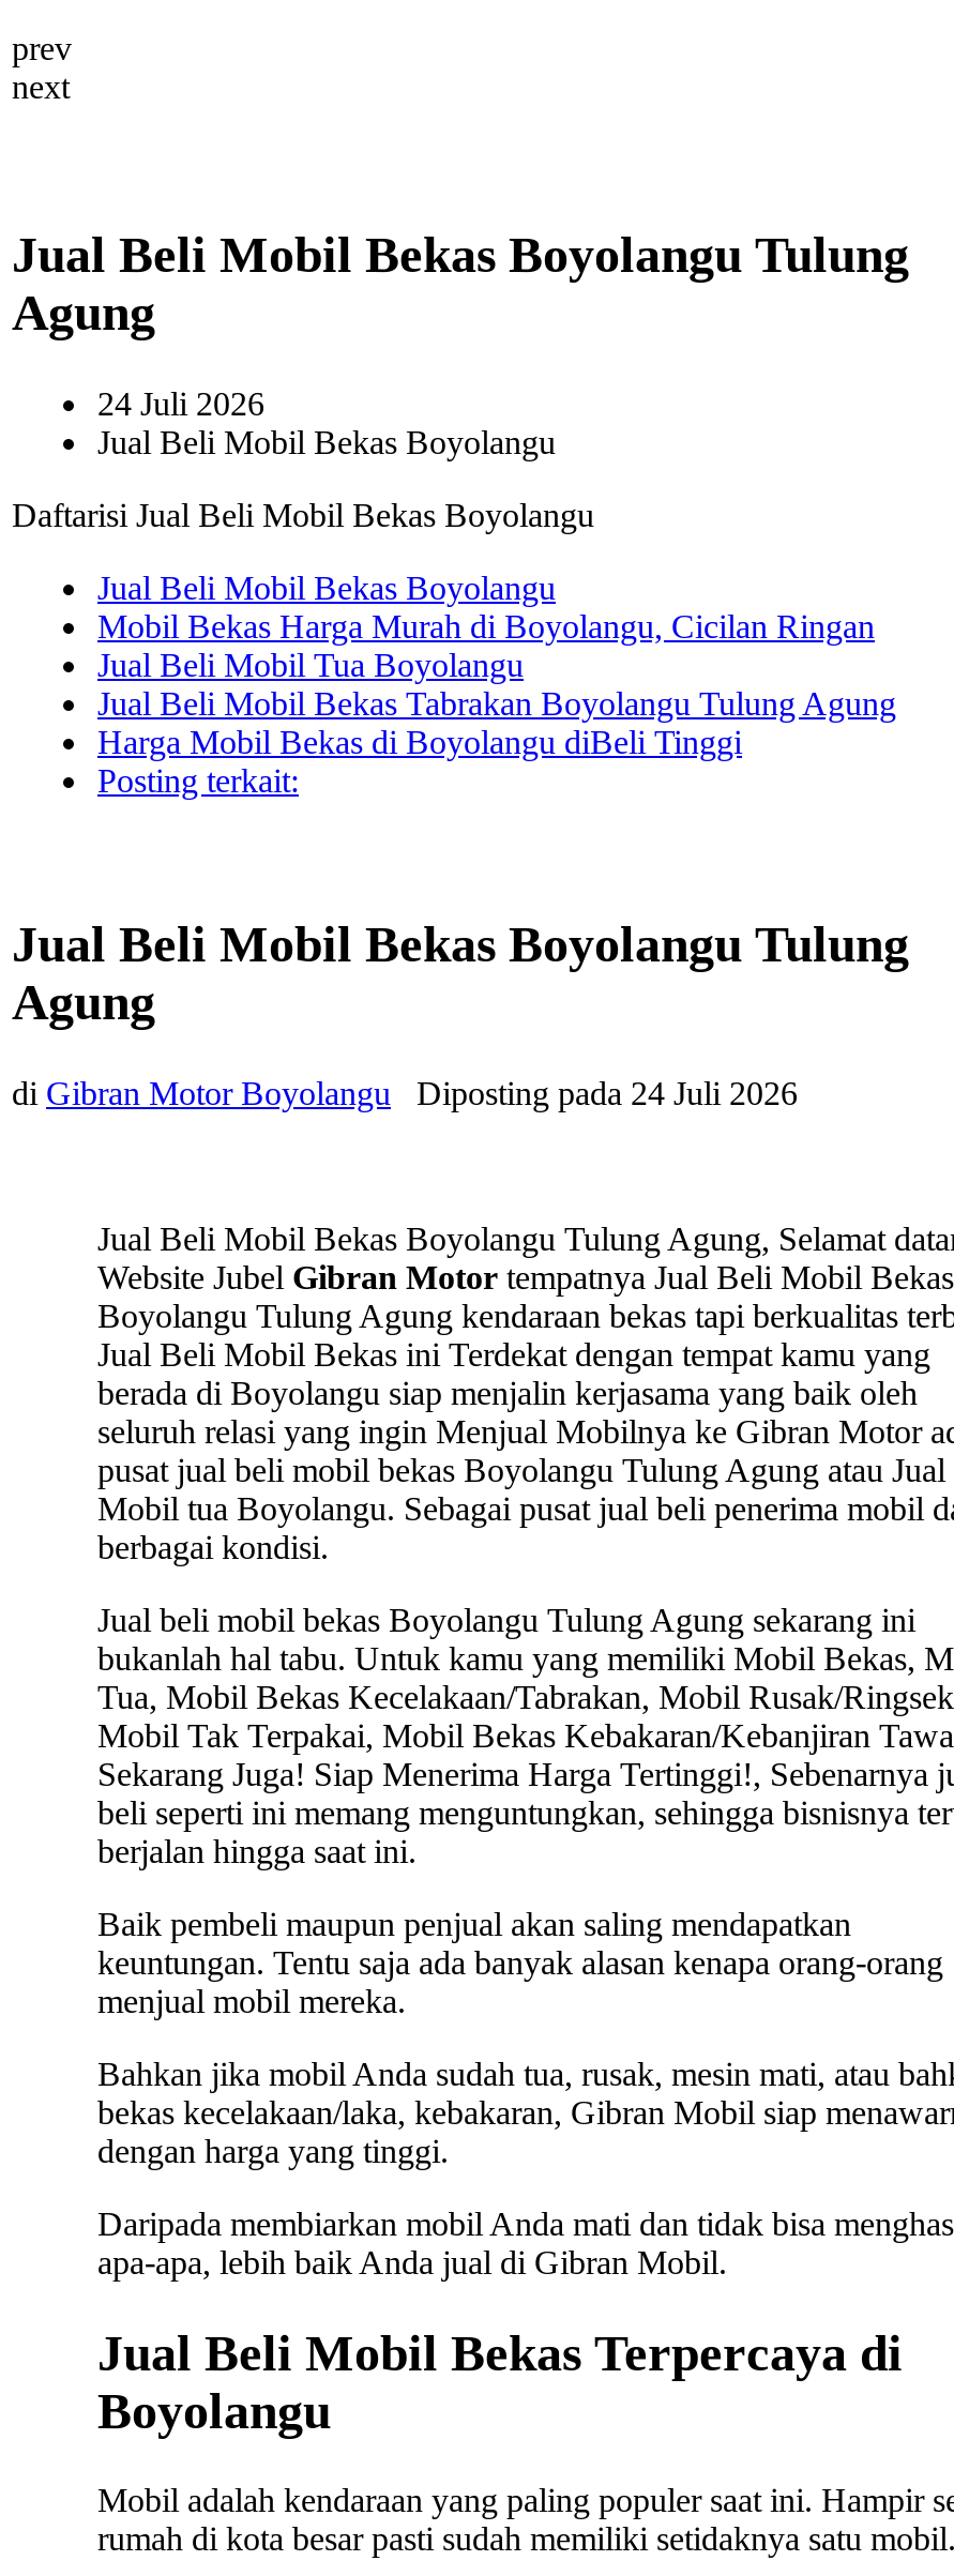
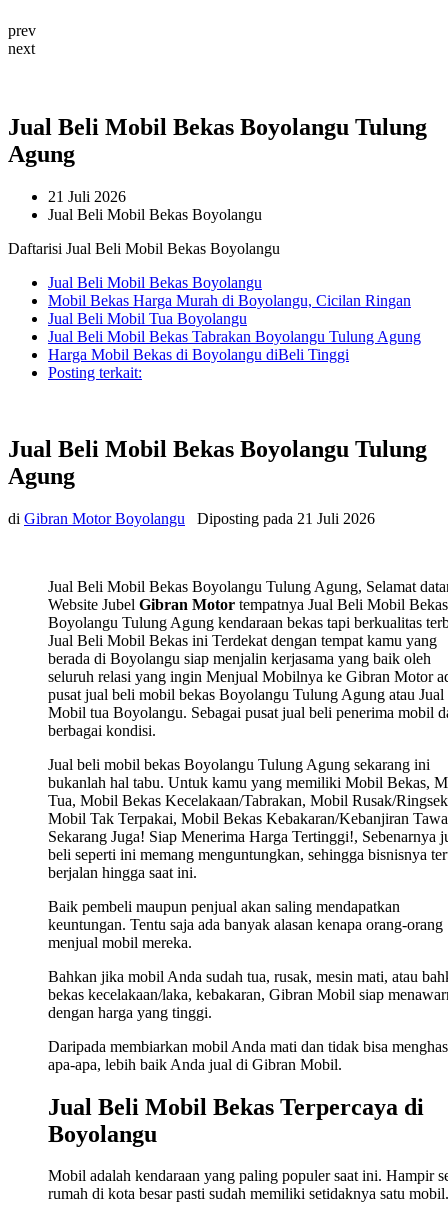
- 24 Juli 2026
+ 21 Juli 2026

- Diposting pada 24 Juli 2026
+ Diposting pada 21 Juli 2026
